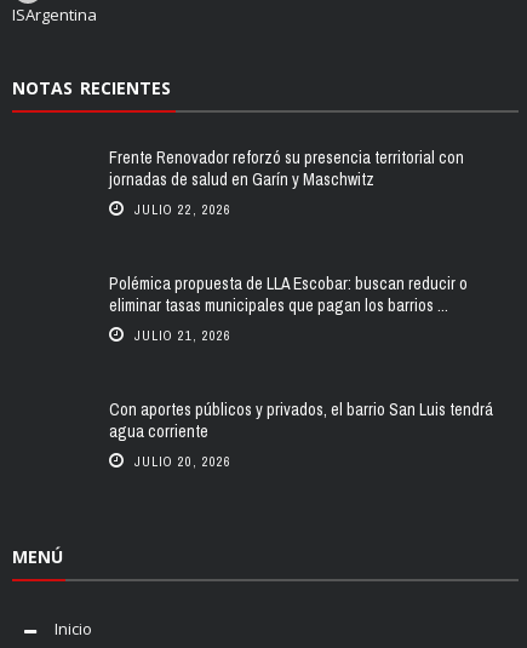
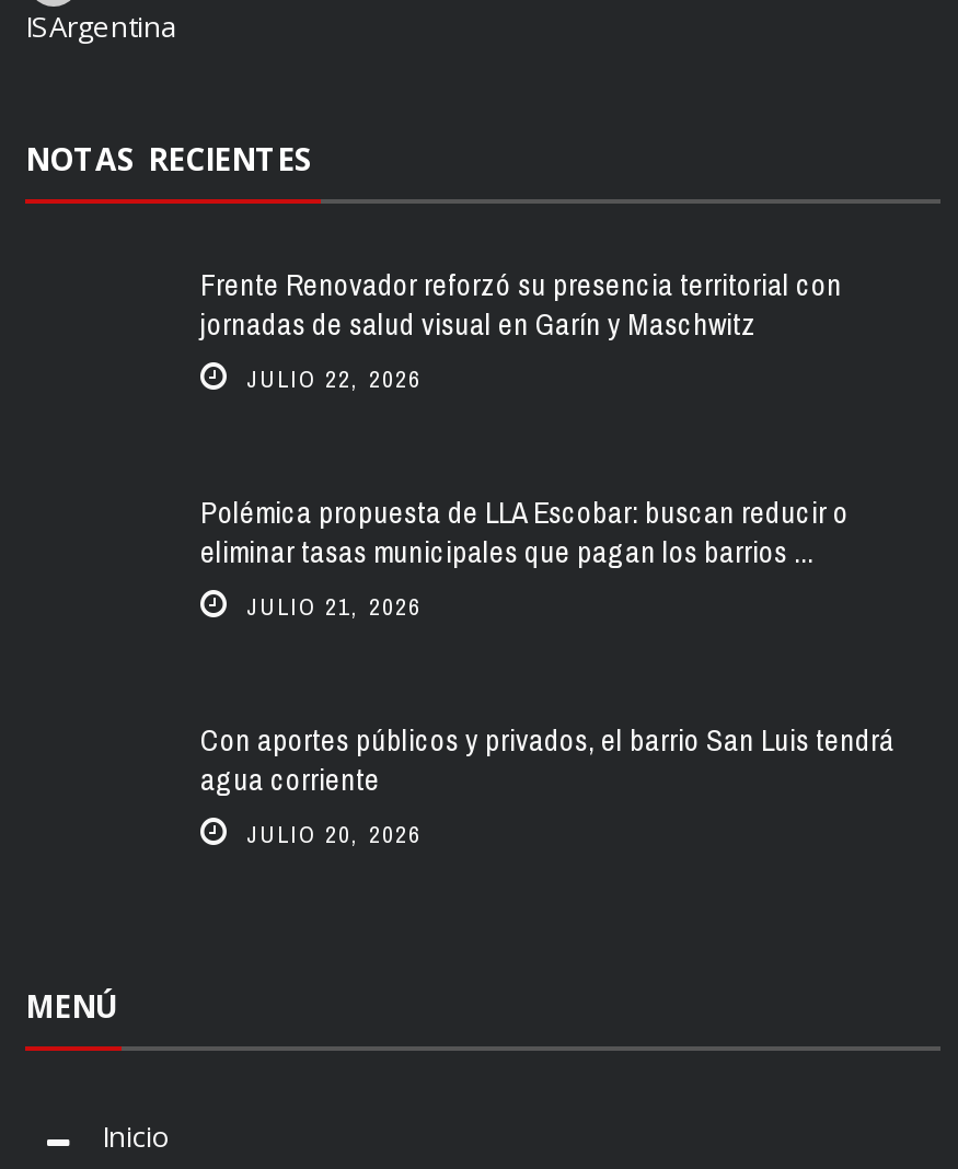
- jornadas de salud en Garín y Maschwitz
+ jornadas de salud visual en Garín y Maschwitz
